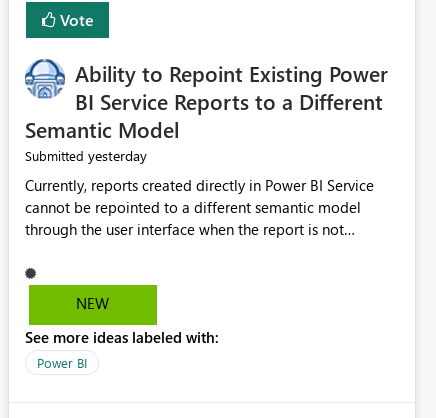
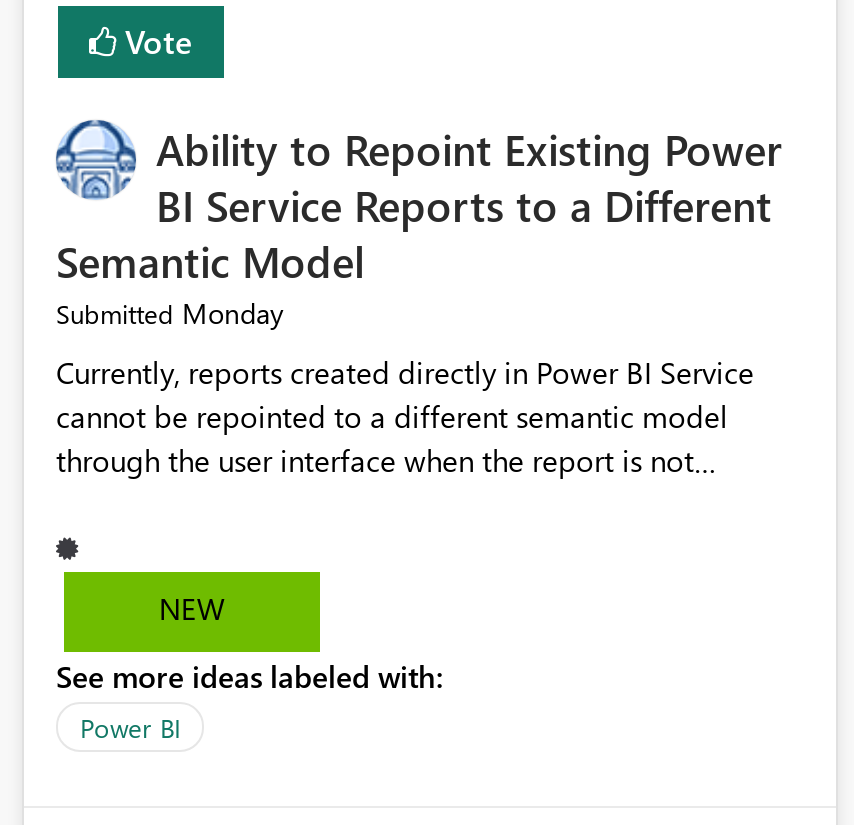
- Submitted yesterday
+ Submitted Monday
